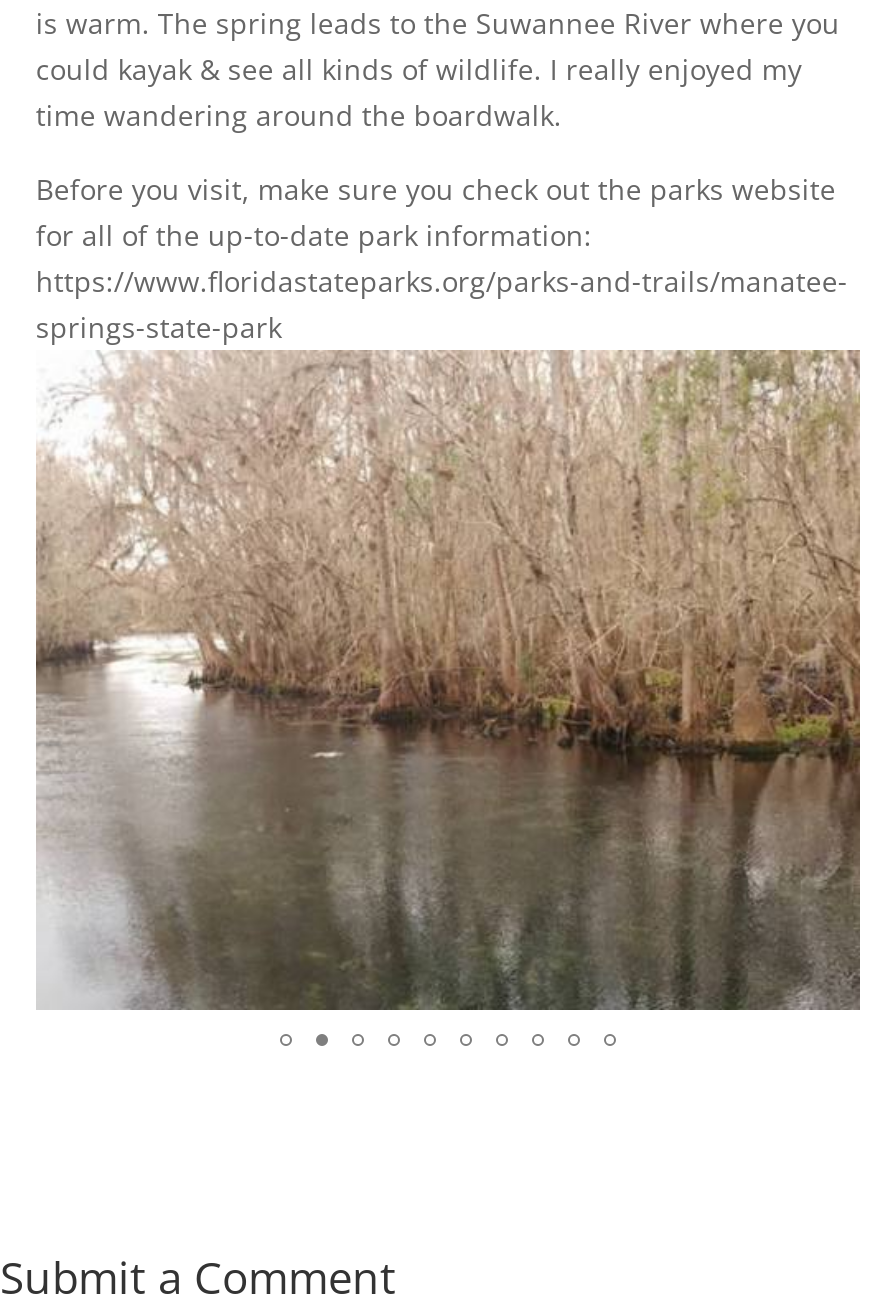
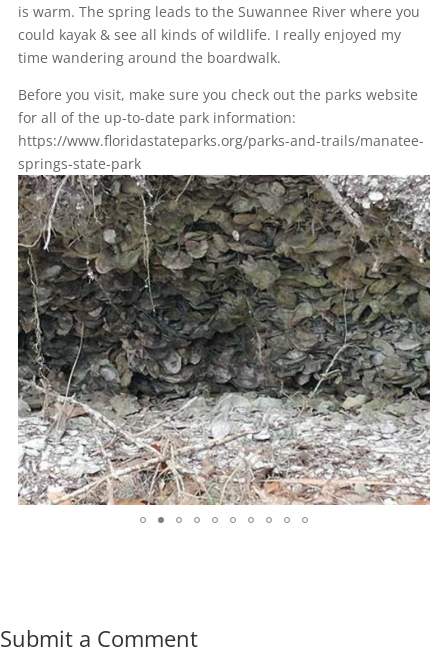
- [image]
+ [image]
